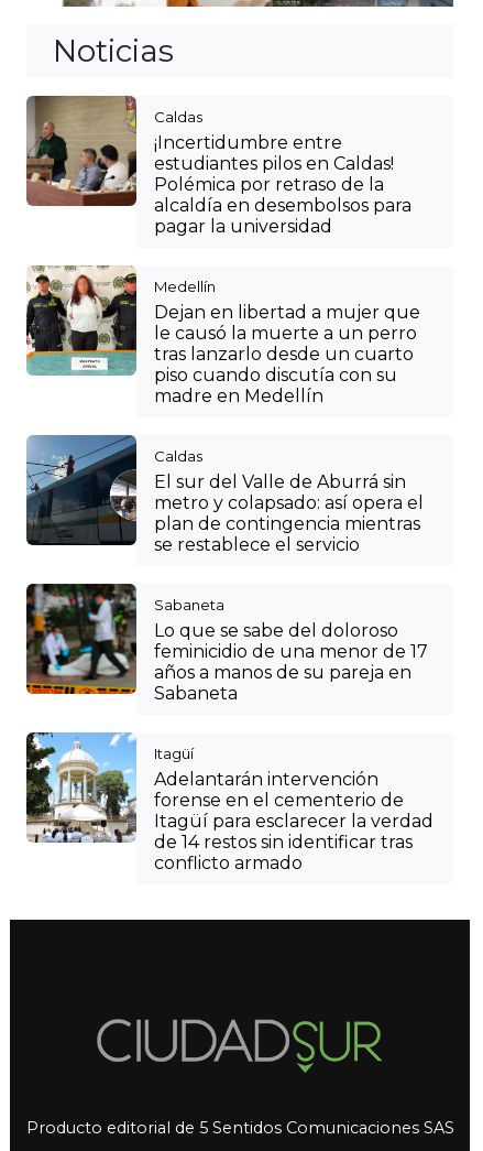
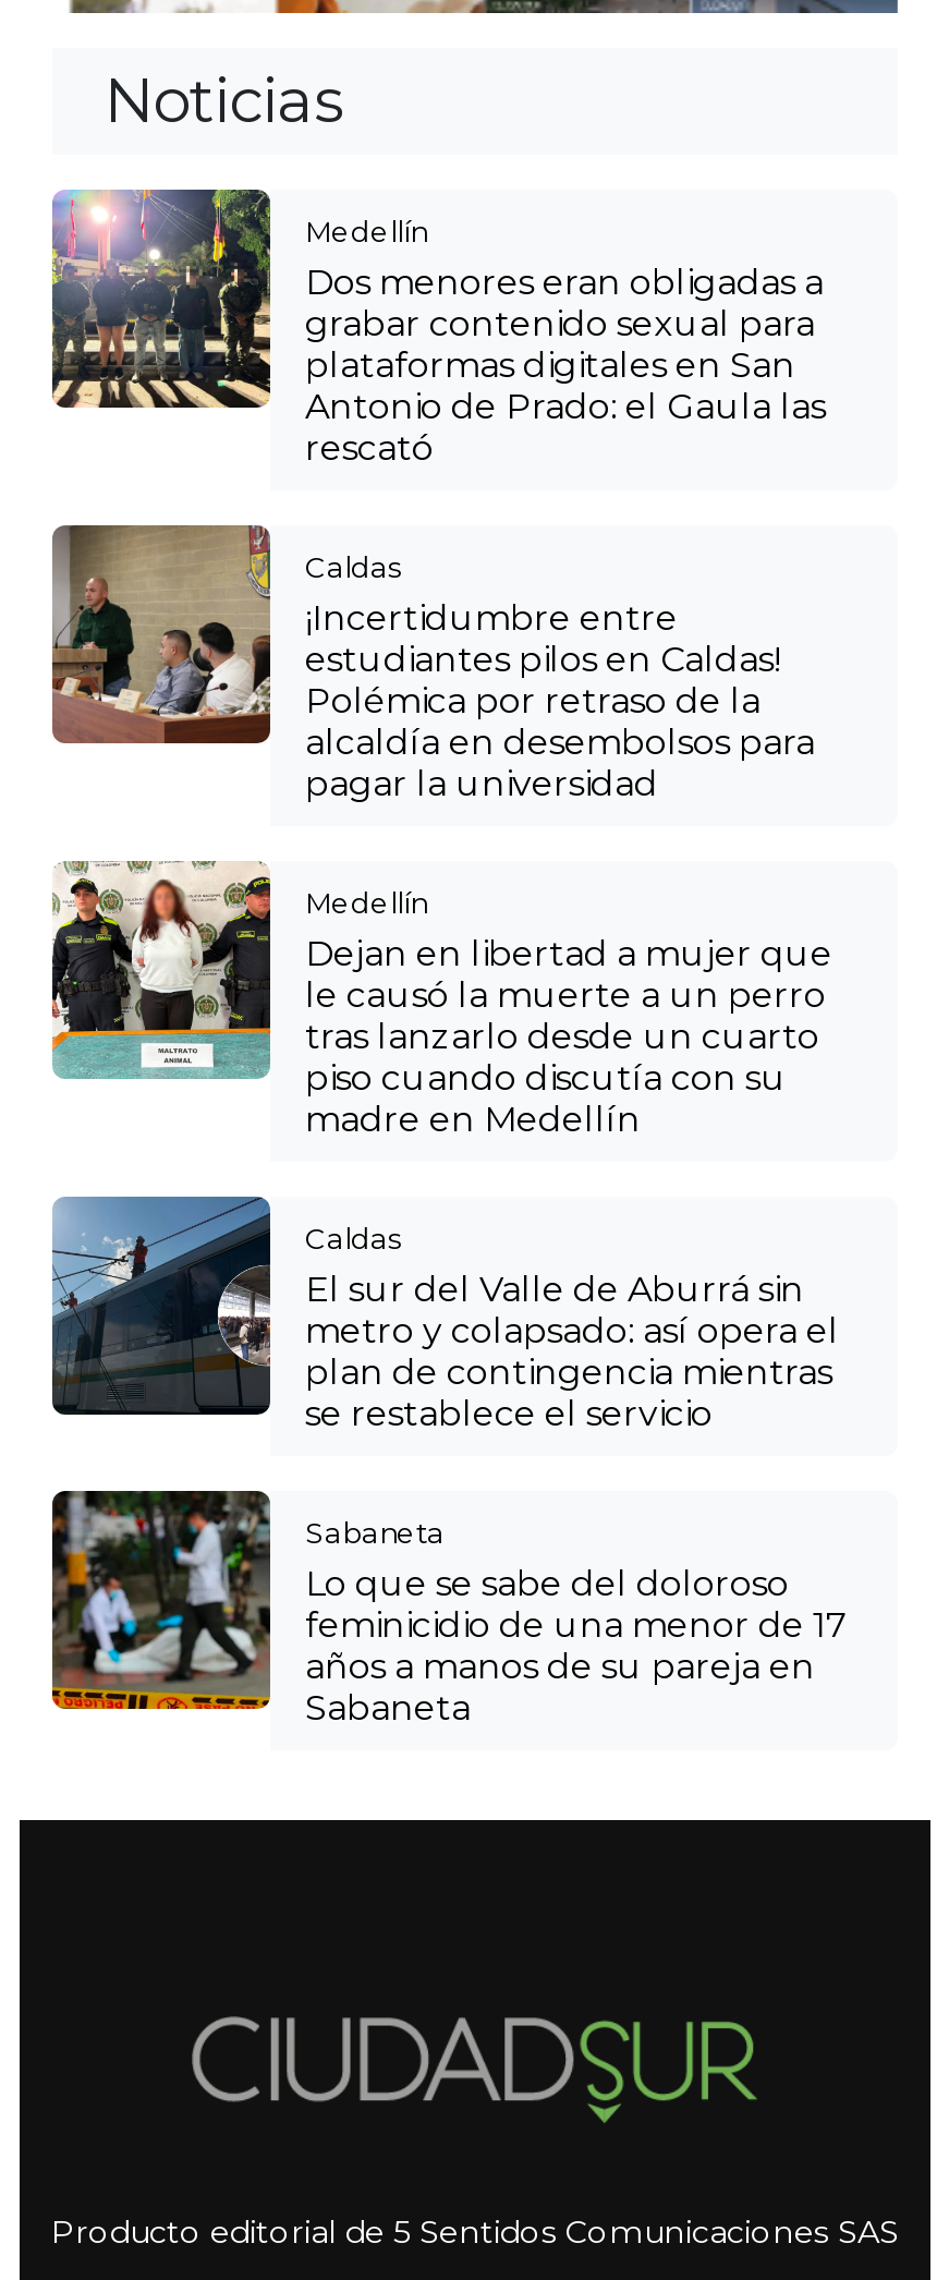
+ [image]
+ Medellín
+ Dos menores eran obligadas a
+ grabar contenido sexual para
+ plataformas digitales en San
+ Antonio de Prado: el Gaula las
+ rescató

moved down: [image] | Caldas | ¡Incertidumbre entre | ... | años a manos de su pareja en | Sabaneta

- [image]
- Itagüí
- Adelantarán intervención
- forense en el cementerio de
- Itagüí para esclarecer la verdad
- de 14 restos sin identificar tras
- conflicto armado
